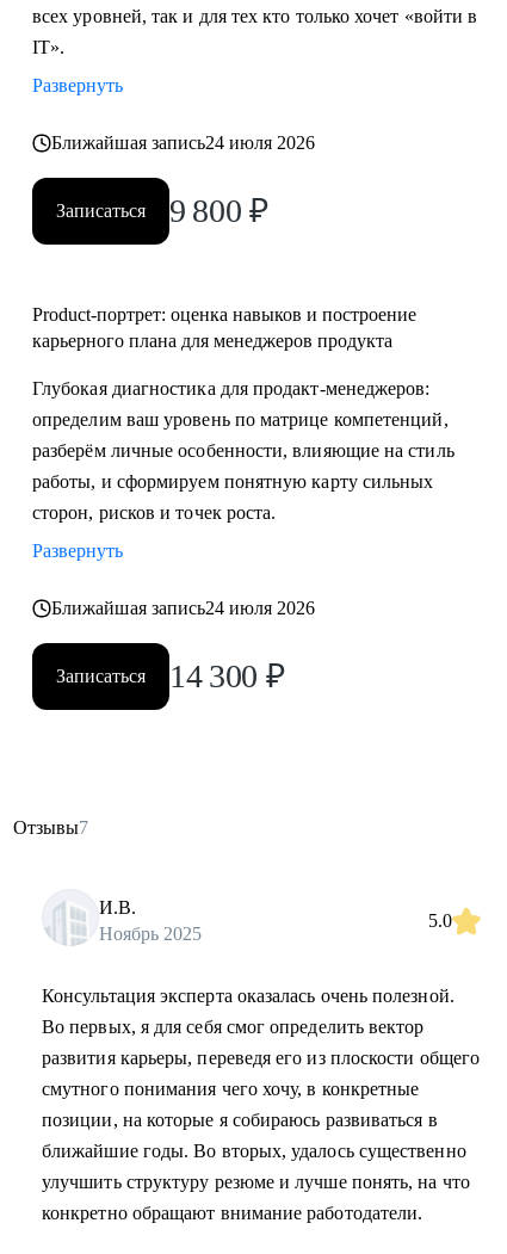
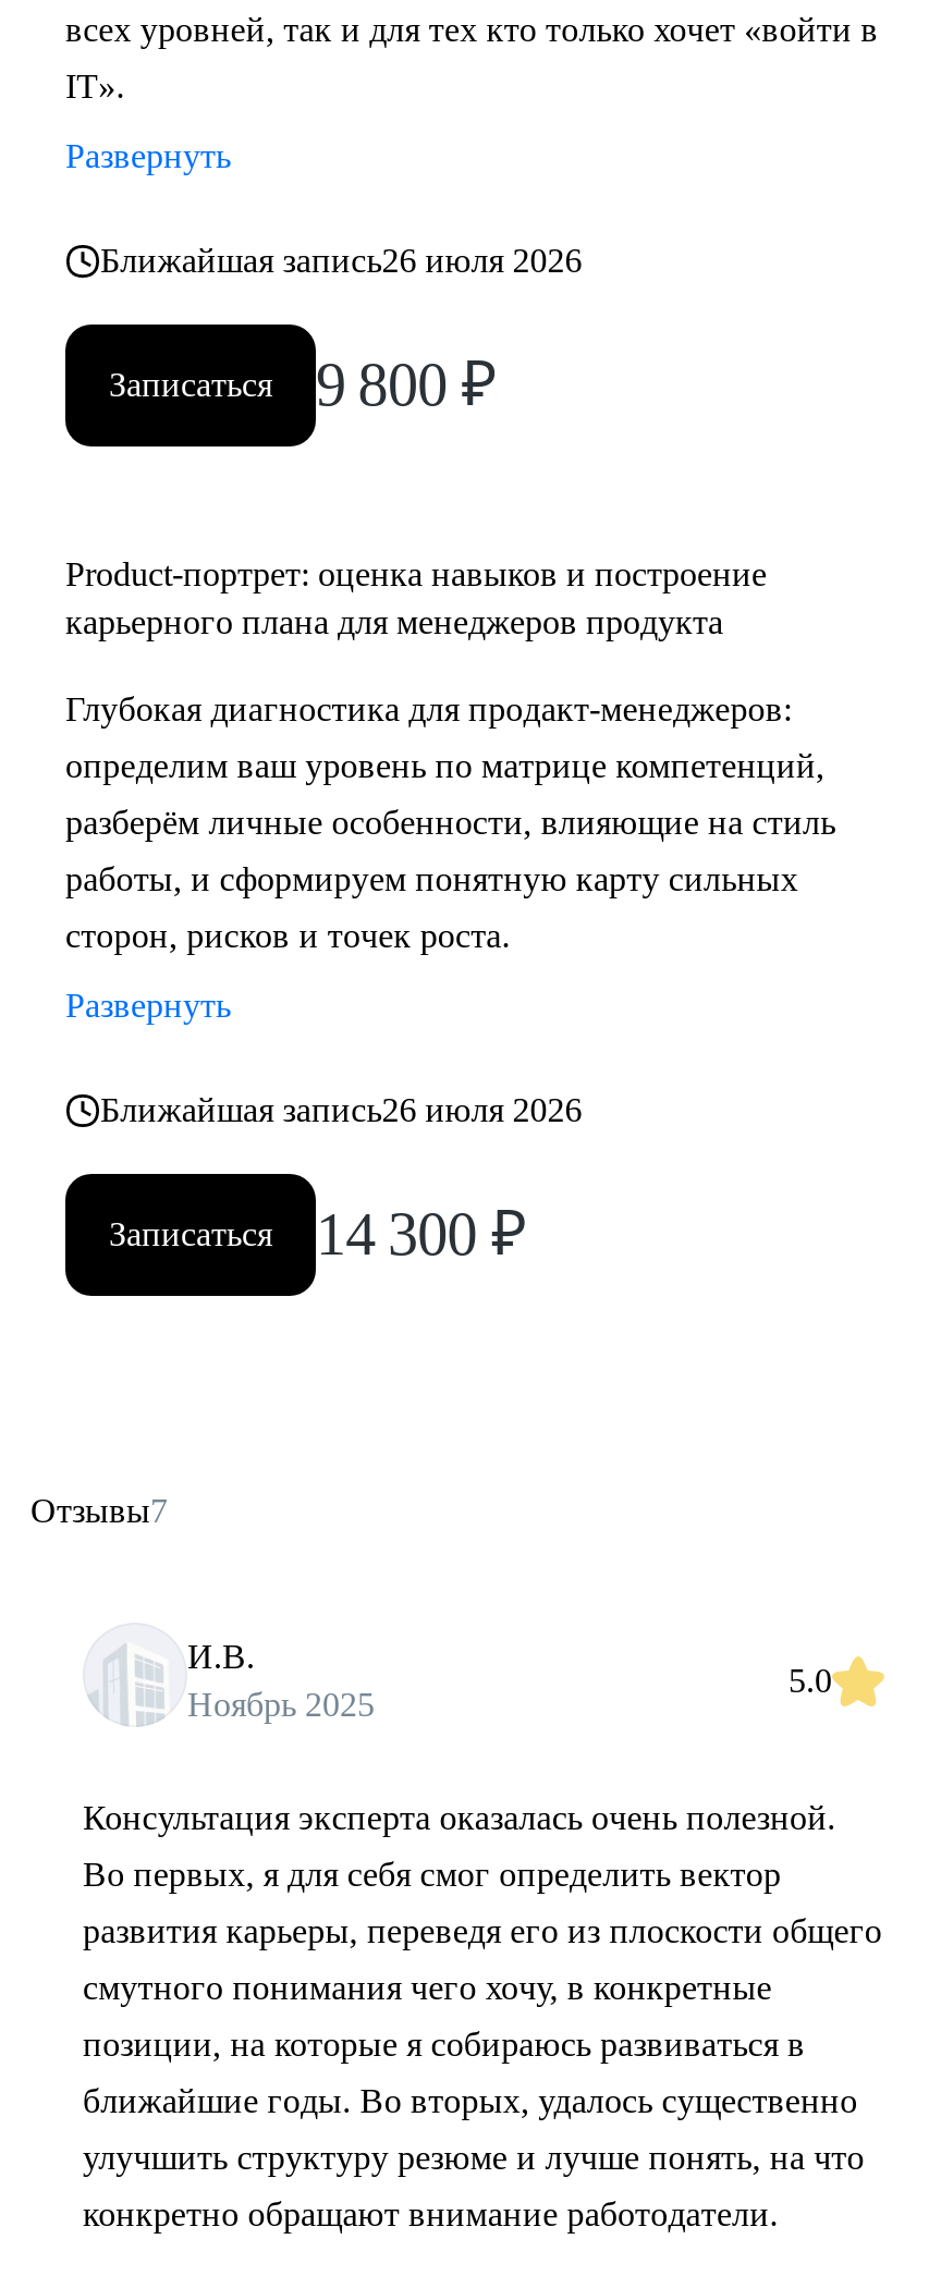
- Ближайшая запись24 июля 2026
+ Ближайшая запись26 июля 2026

- Ближайшая запись24 июля 2026
+ Ближайшая запись26 июля 2026
